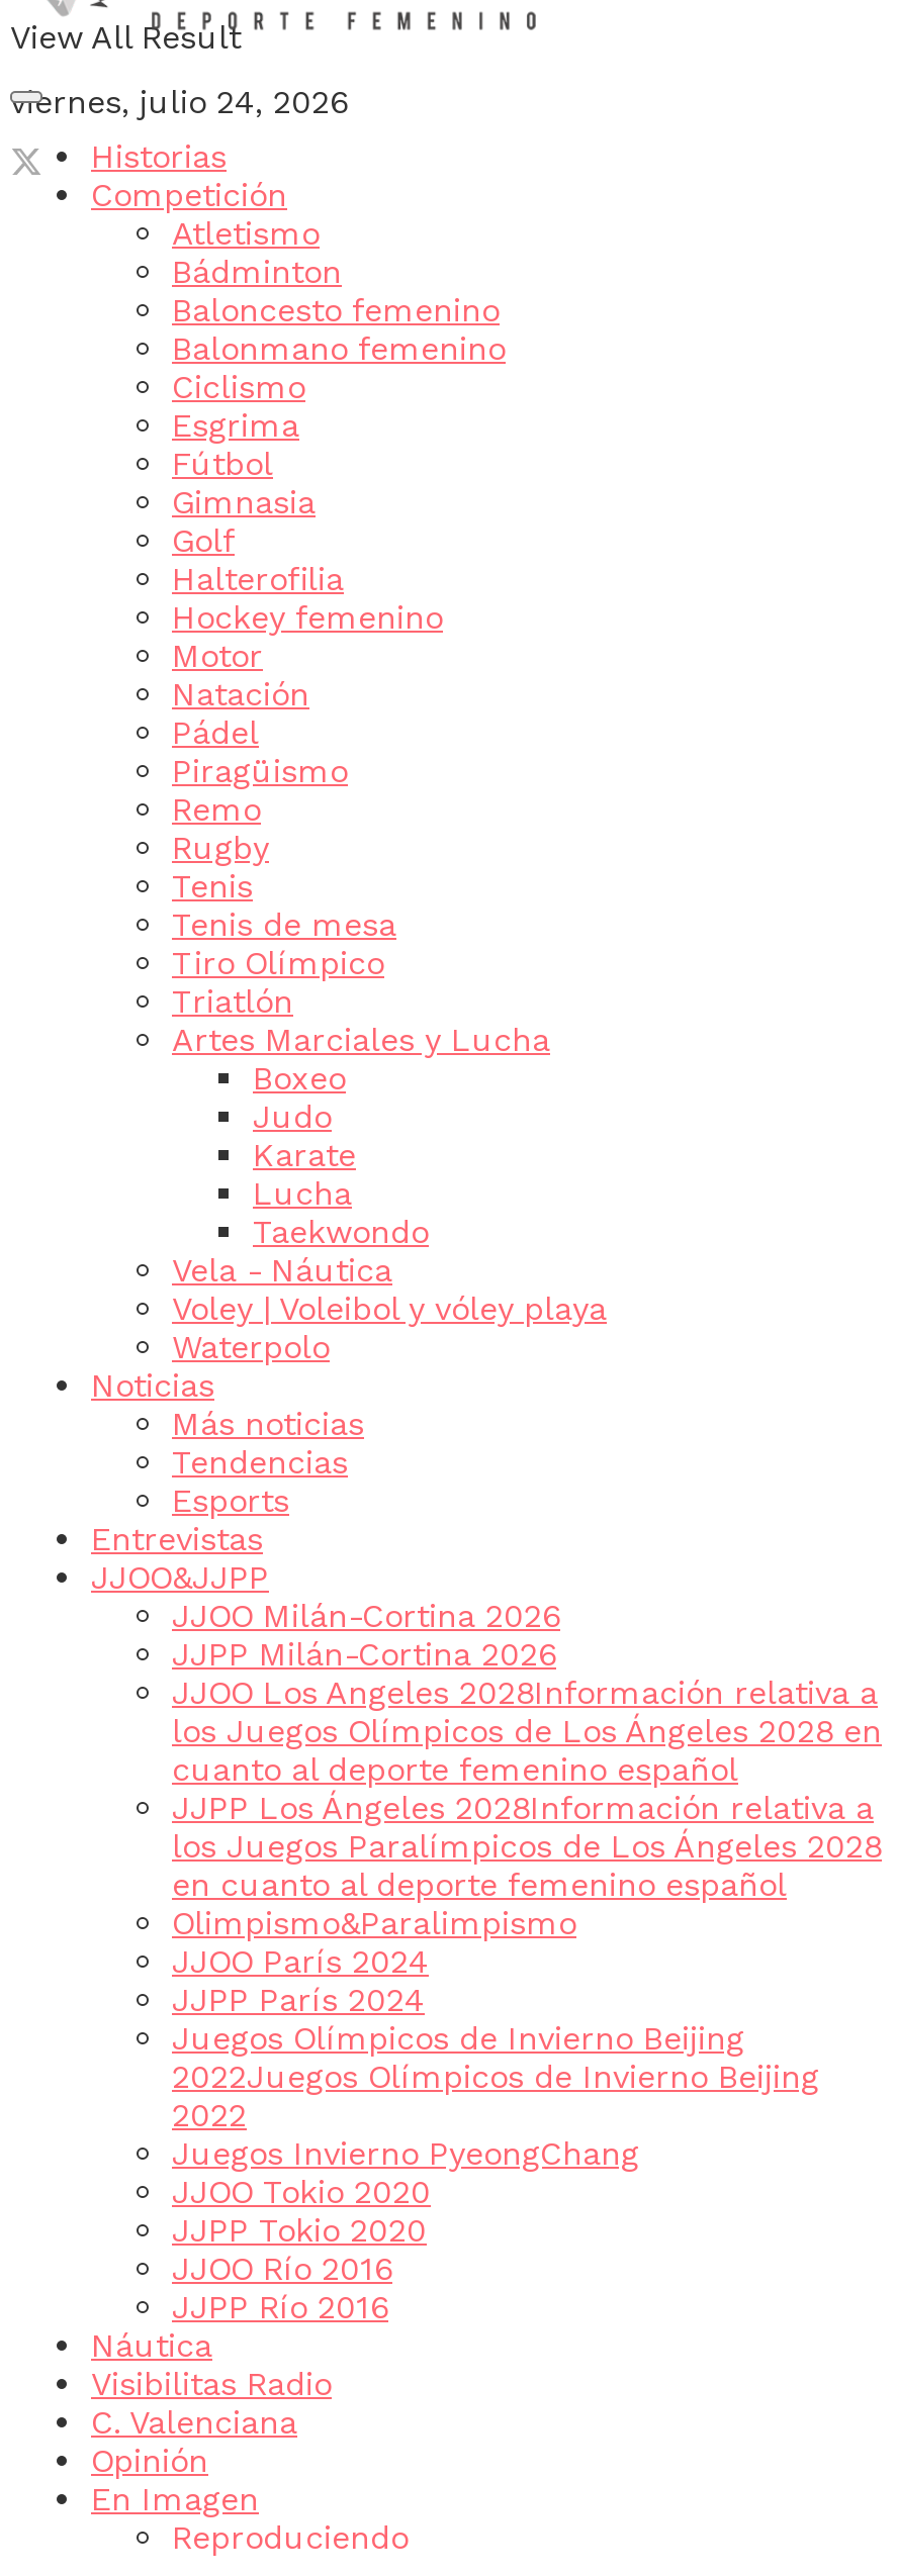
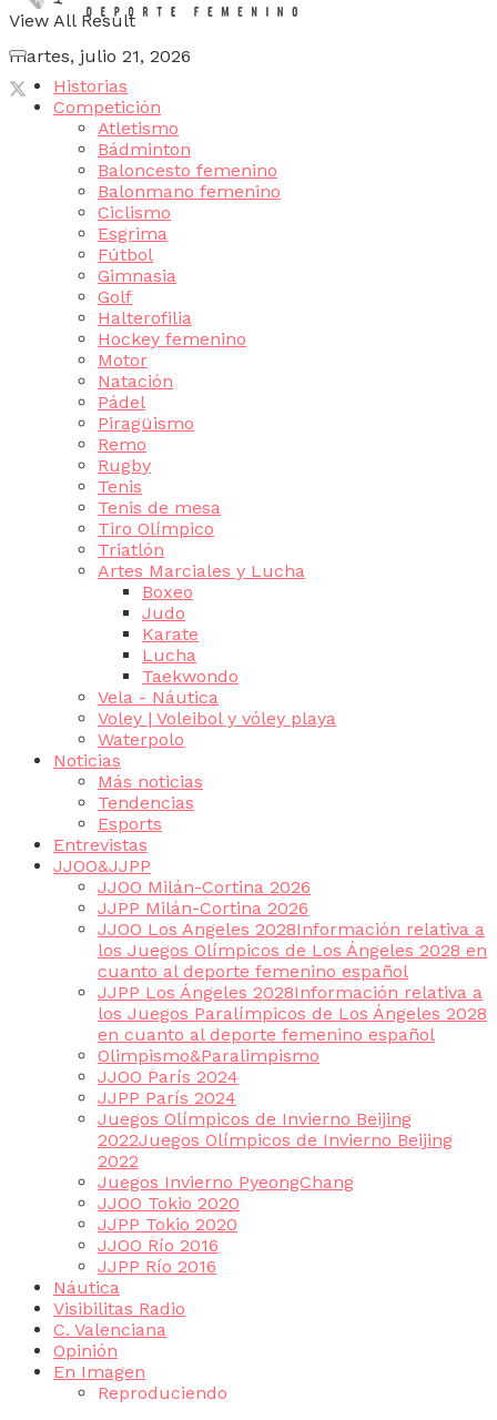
- viernes, julio 24, 2026
+ martes, julio 21, 2026
